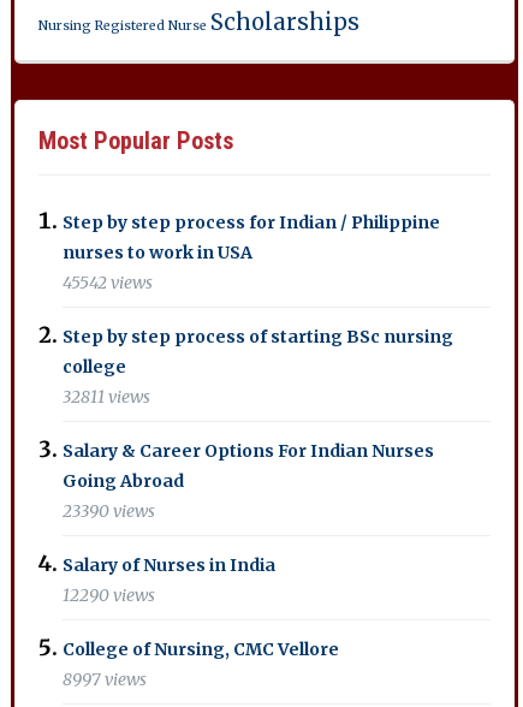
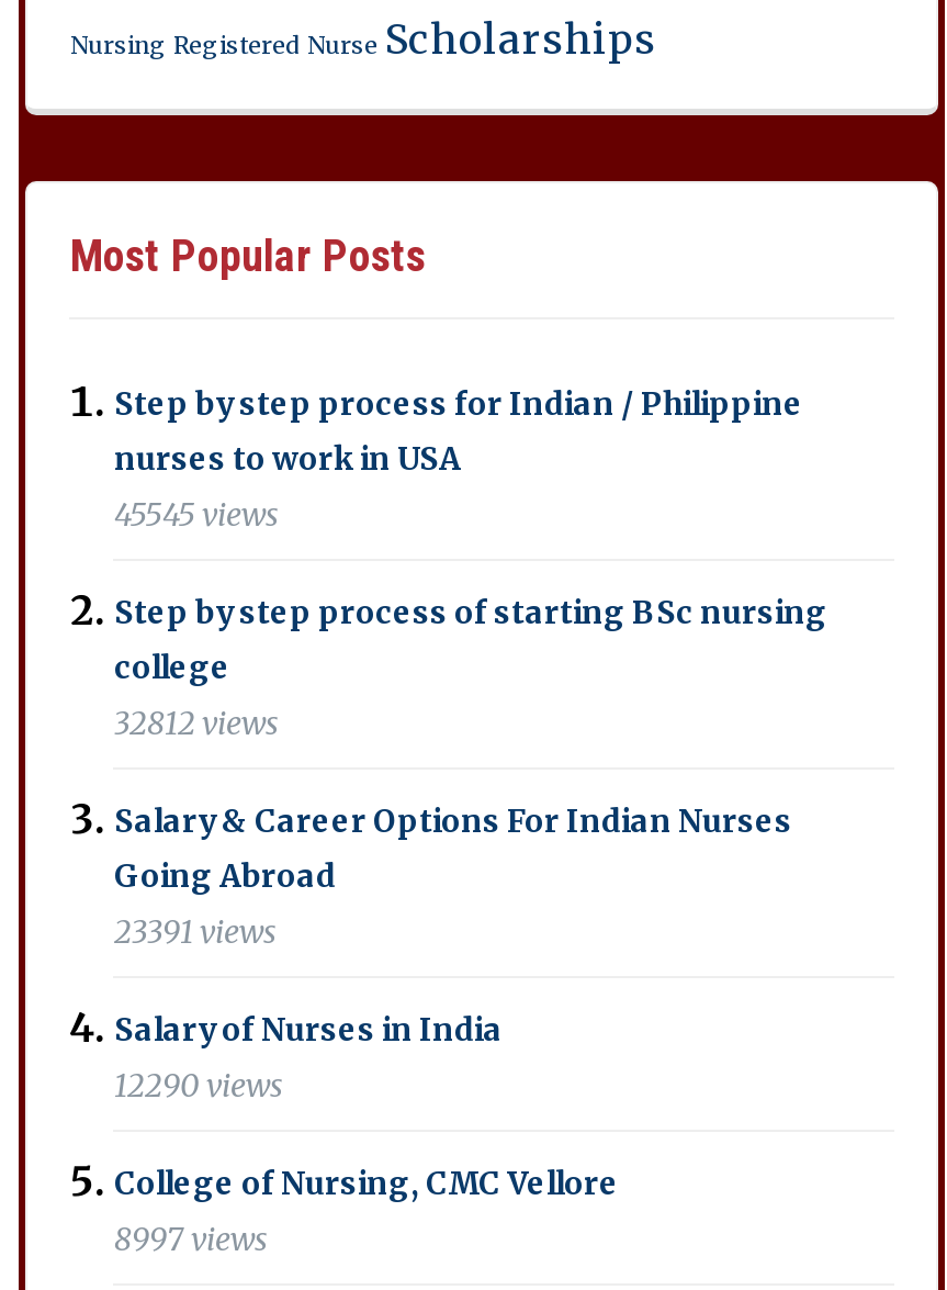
- 45542 views
+ 45545 views

- 32811 views
+ 32812 views

- 23390 views
+ 23391 views
